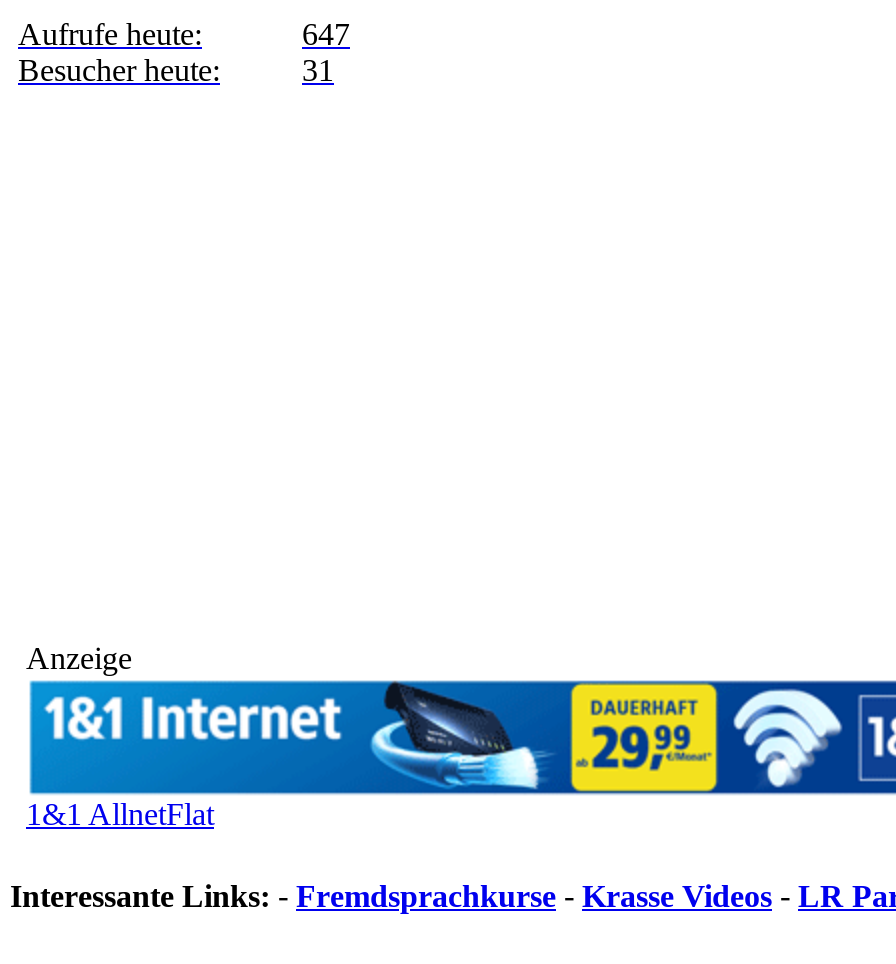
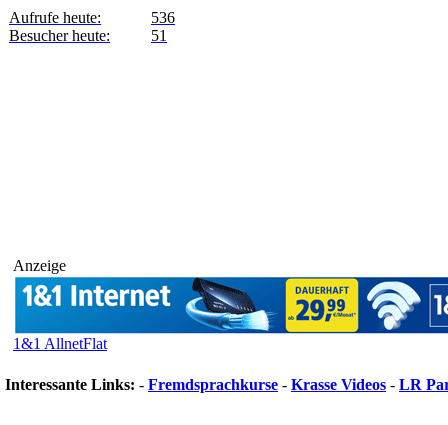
- 647
+ 536

- 31
+ 51
